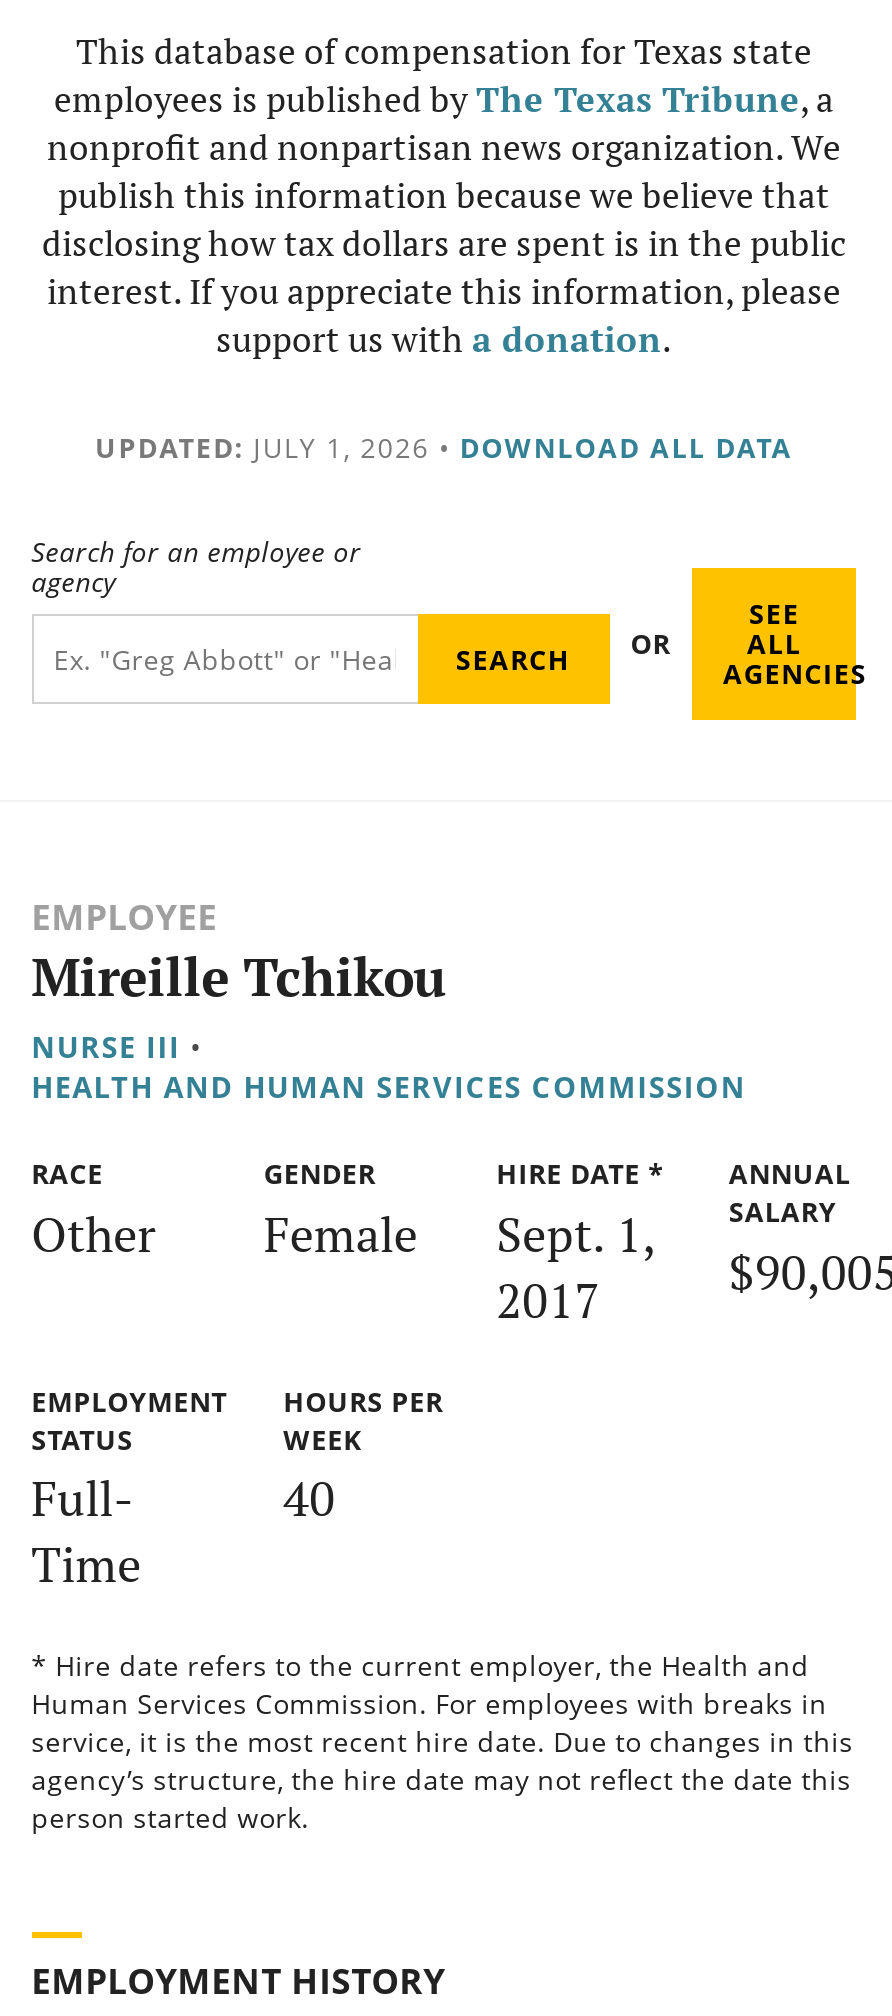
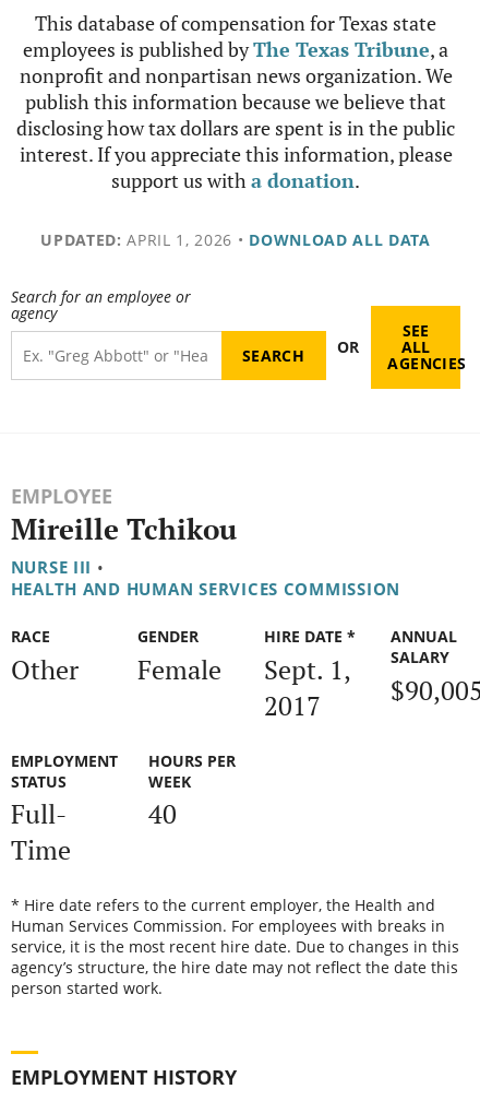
- UPDATED: JULY 1, 2026 • DOWNLOAD ALL DATA
+ UPDATED: APRIL 1, 2026 • DOWNLOAD ALL DATA
